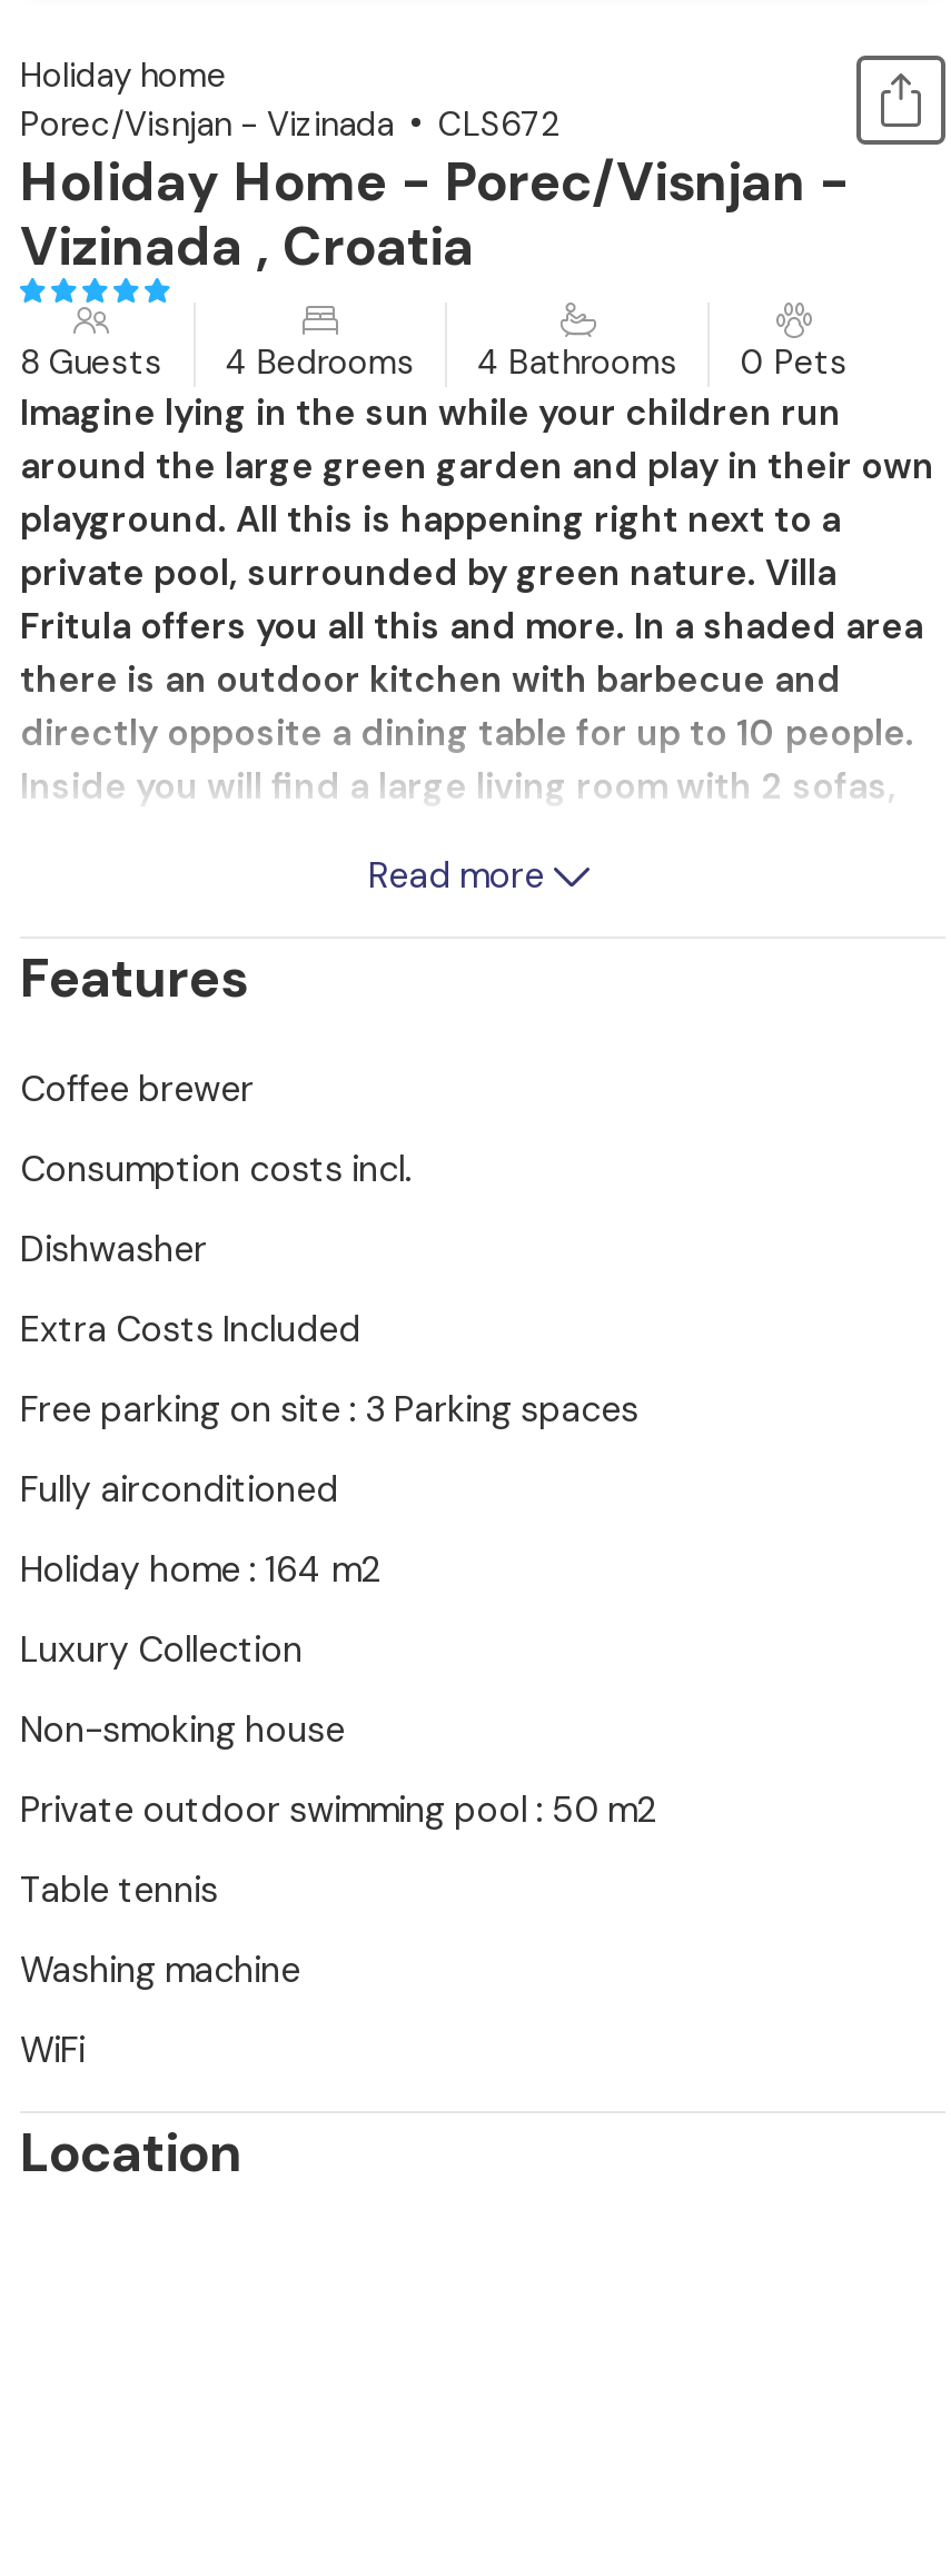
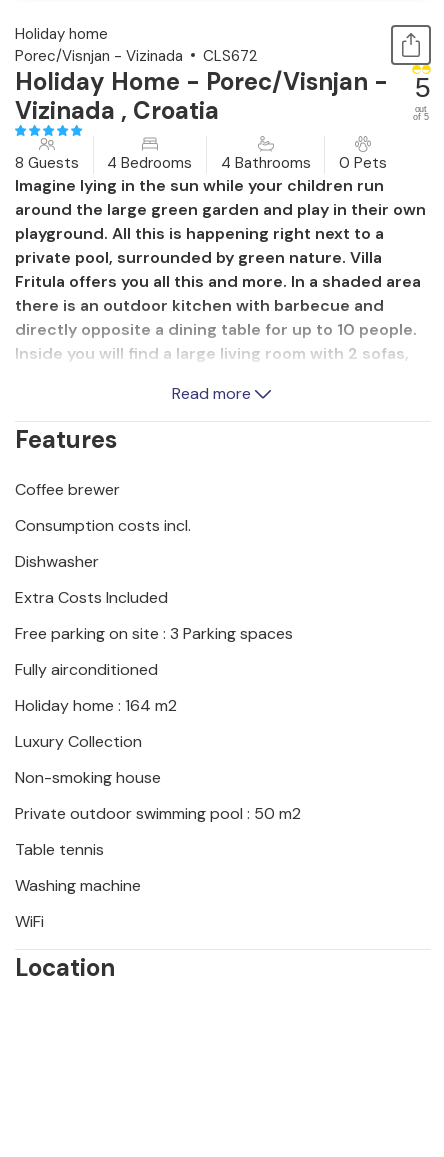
+ 5
+ out
+ of 5
